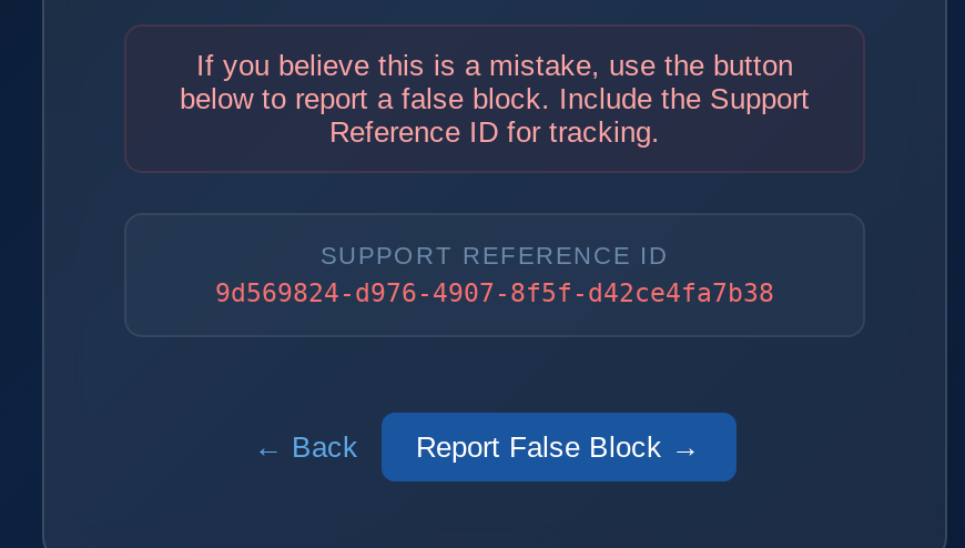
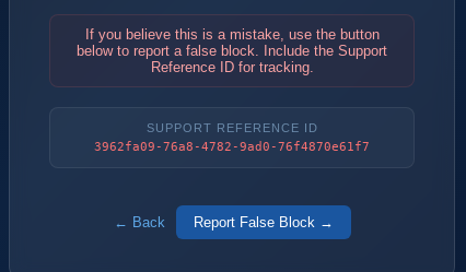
- 9d569824-d976-4907-8f5f-d42ce4fa7b38
+ 3962fa09-76a8-4782-9ad0-76f4870e61f7
